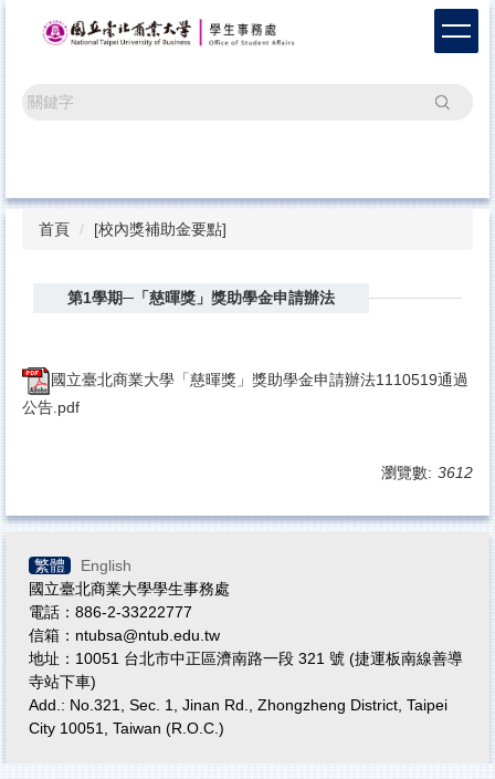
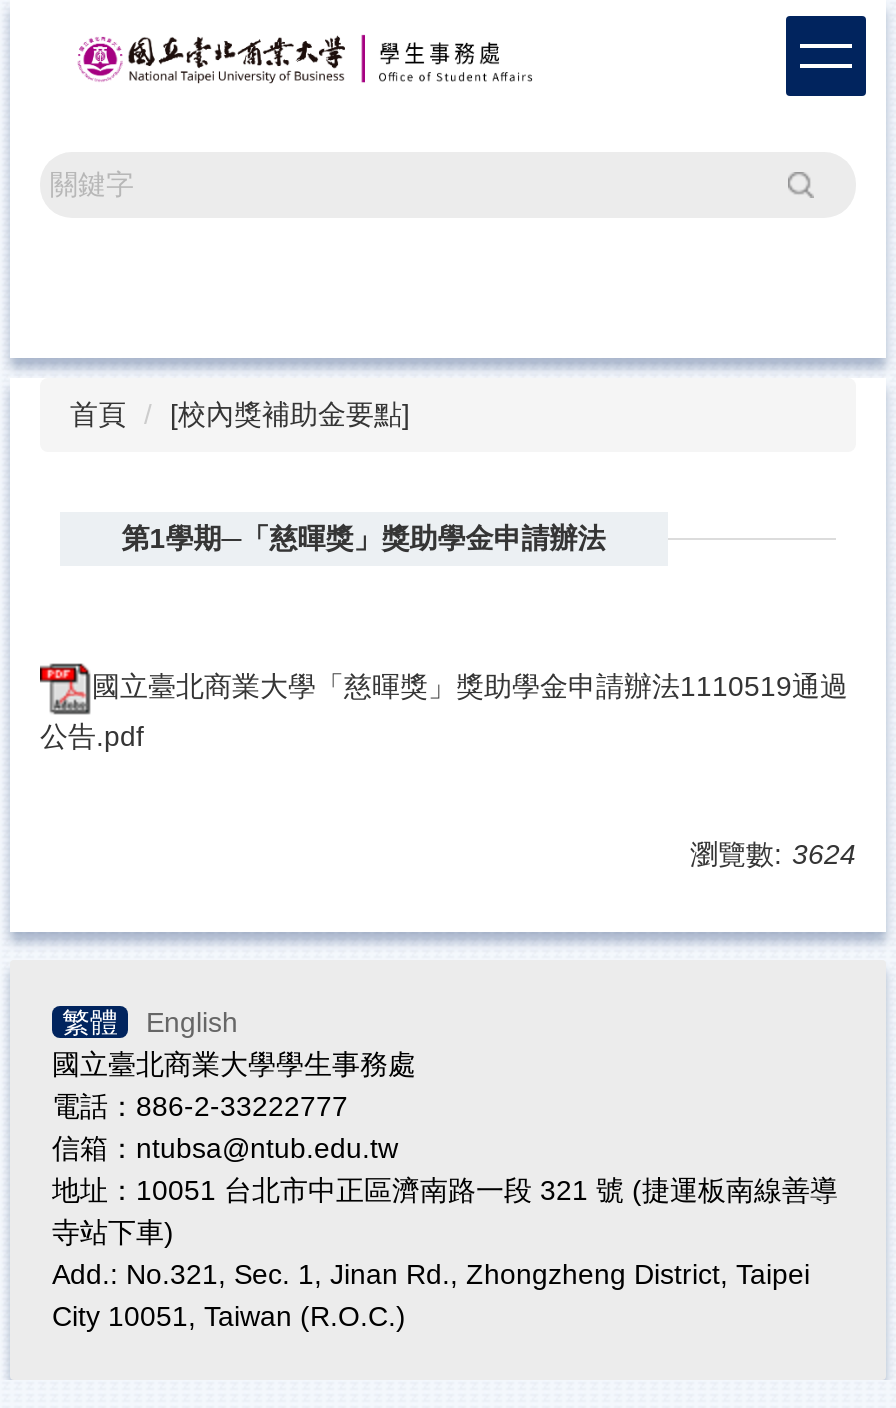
- 瀏覽數: 3612
+ 瀏覽數: 3624
